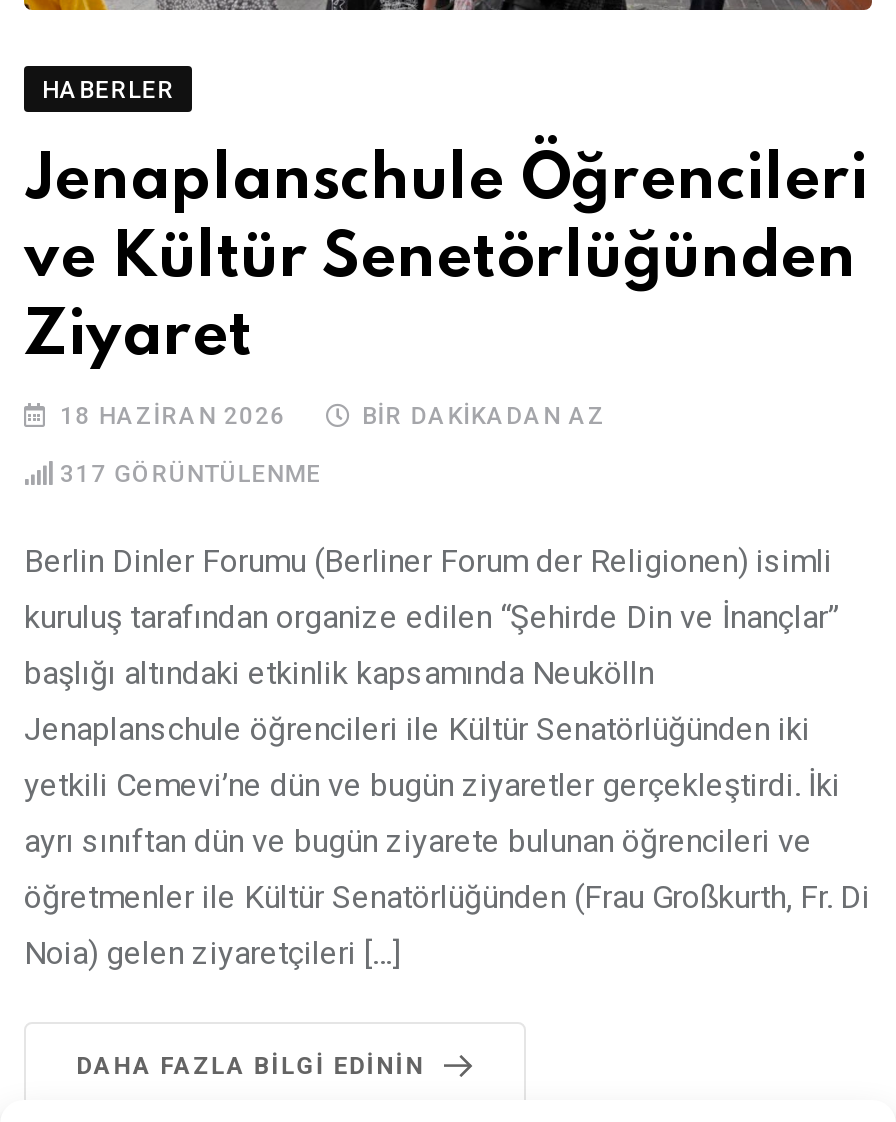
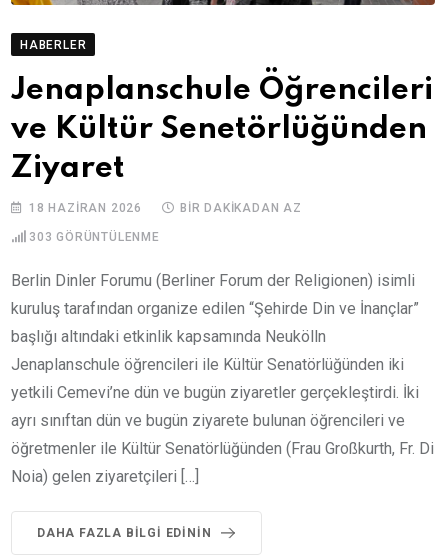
- 317 GÖRÜNTÜLENME
+ 303 GÖRÜNTÜLENME
